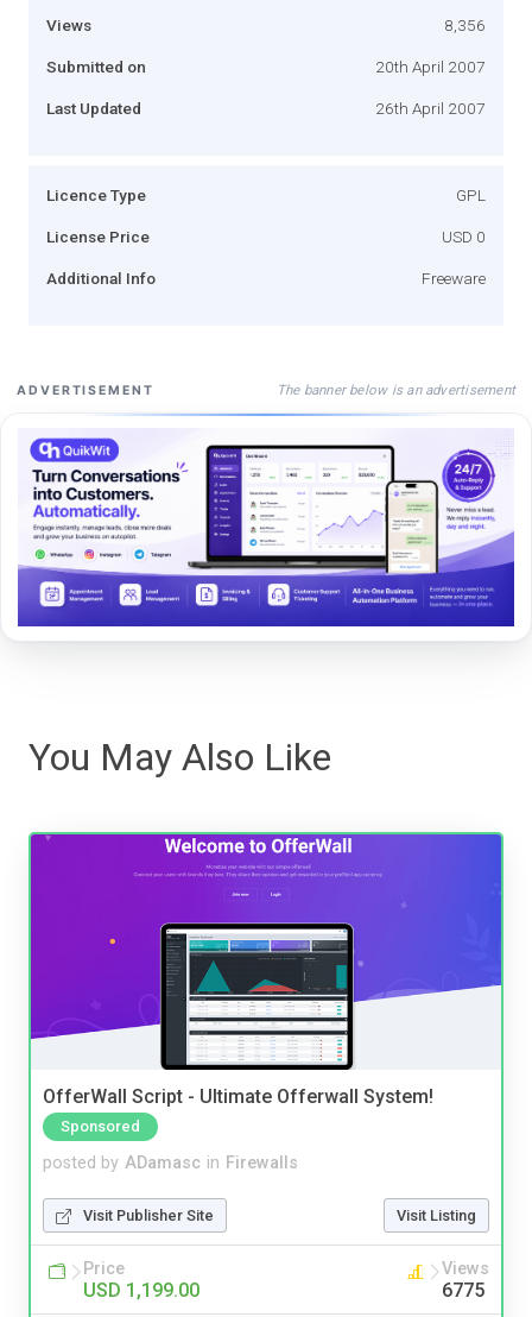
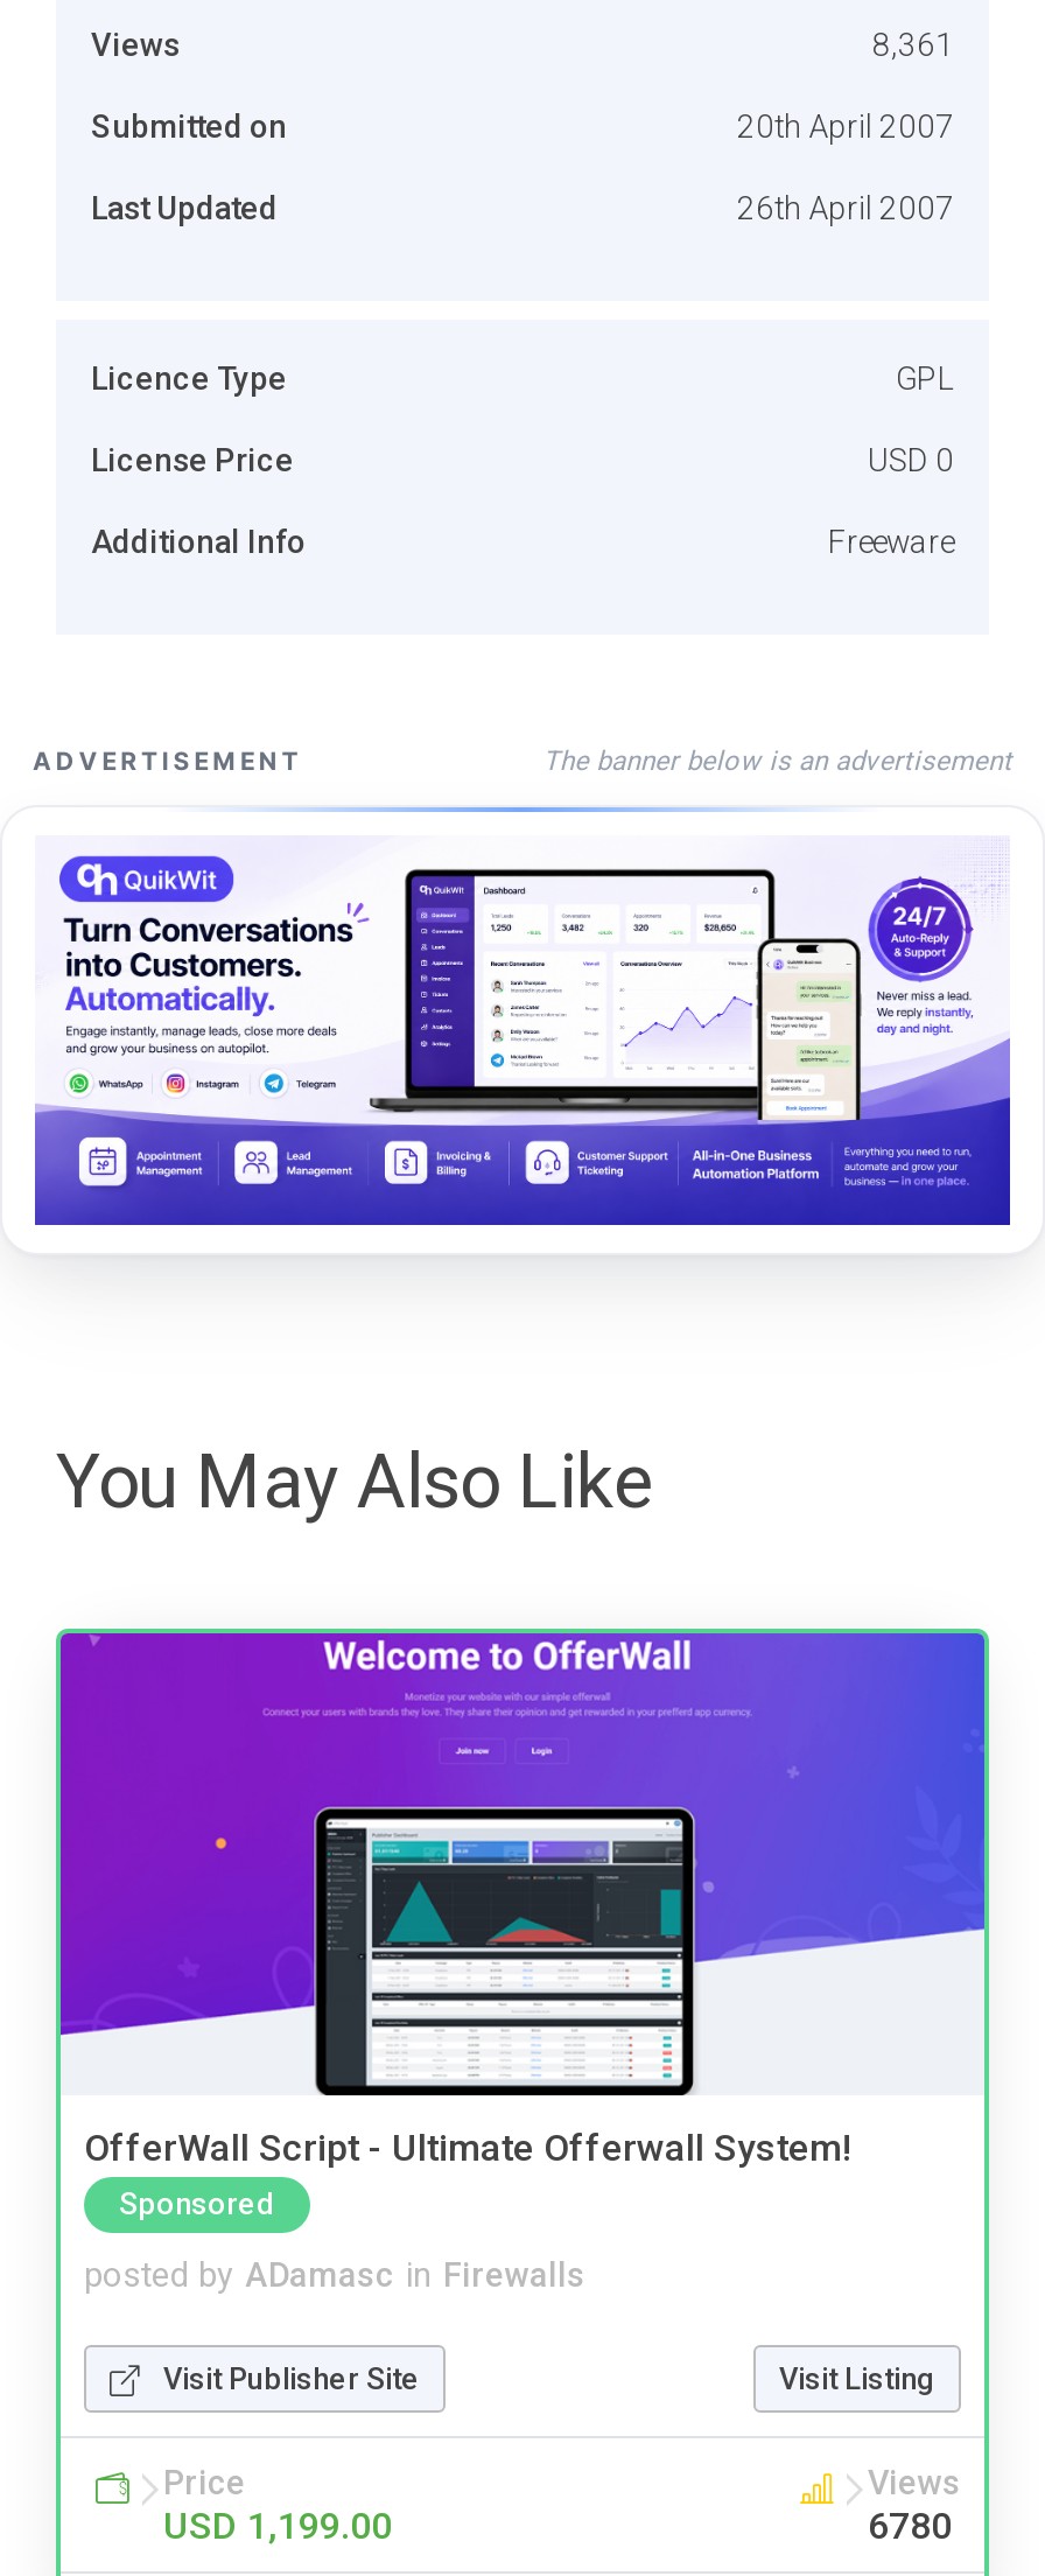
- 8,356
+ 8,361

- 6775
+ 6780
